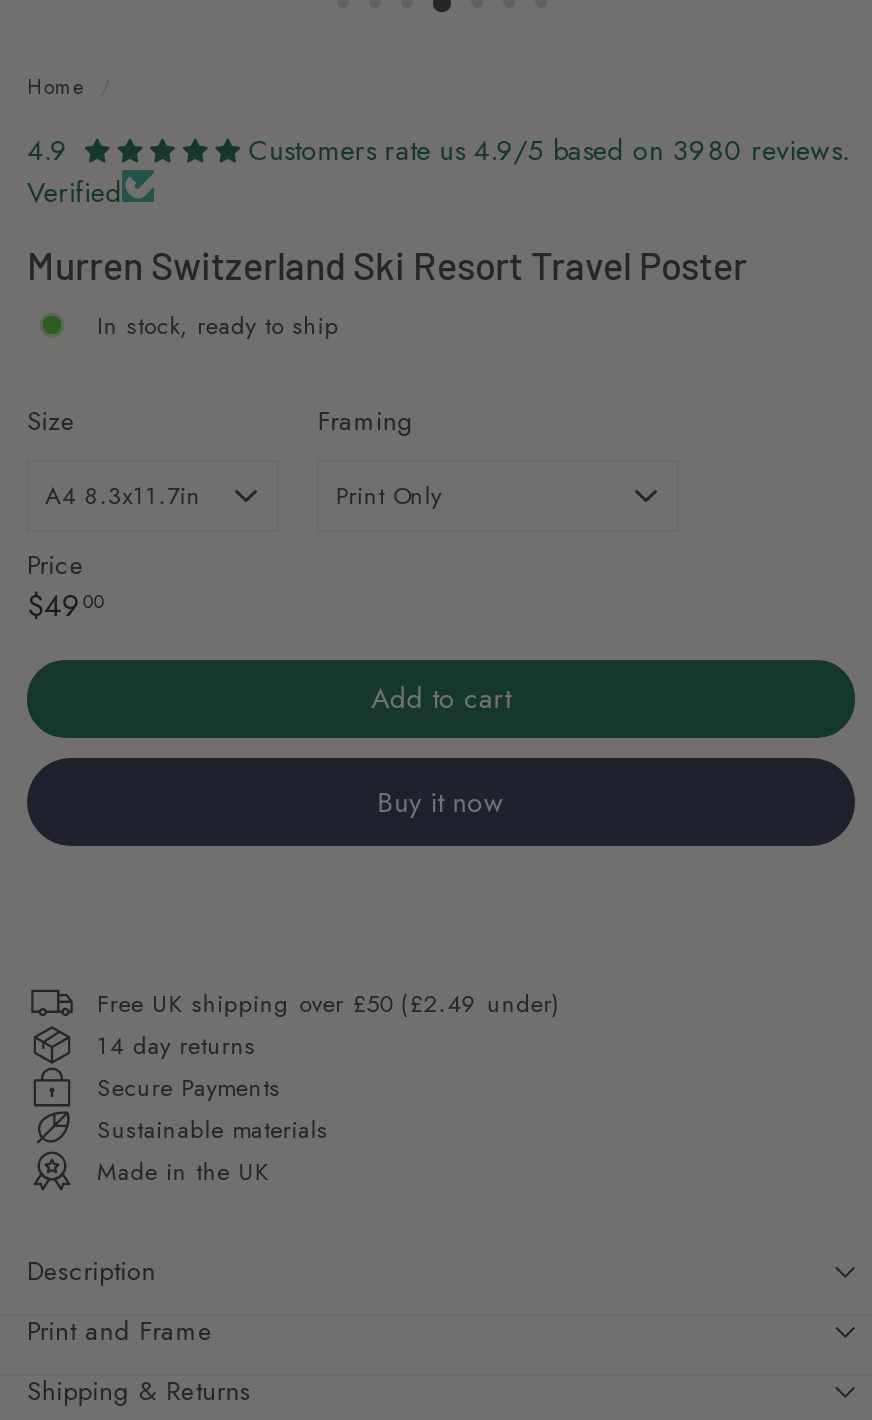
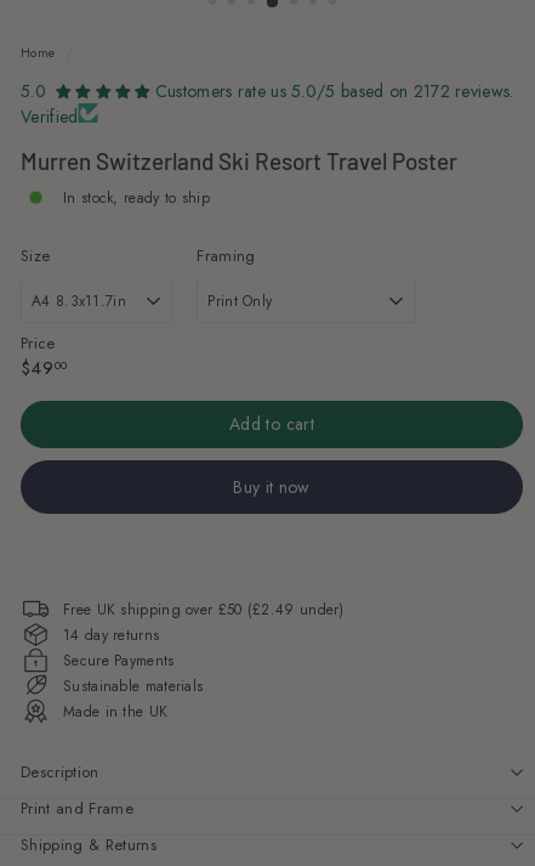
- 4.9
+ 5.0

- Customers rate us 4.9/5 based on 3980 reviews.
+ Customers rate us 5.0/5 based on 2172 reviews.
